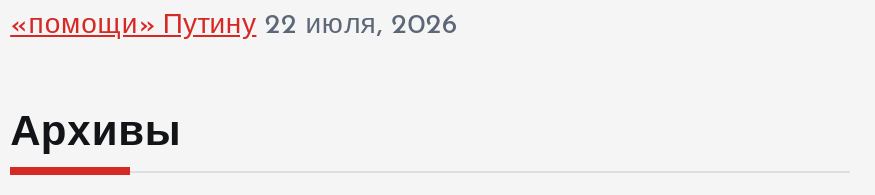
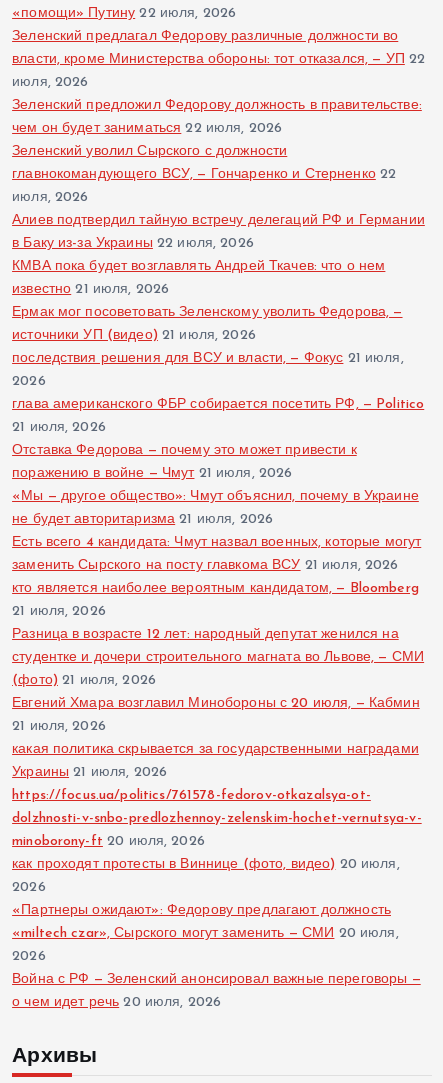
+ Зеленский предлагал Федорову различные должности во
+ власти, кроме Министерства обороны: тот отказался, — УП 22
+ июля, 2026
+ Зеленский предложил Федорову должность в правительстве:
+ чем он будет заниматься 22 июля, 2026
+ Зеленский уволил Сырского с должности
+ главнокомандующего ВСУ, — Гончаренко и Стерненко 22
+ июля, 2026
+ Алиев подтвердил тайную встречу делегаций РФ и Германии
+ в Баку из-за Украины 22 июля, 2026
+ КМВА пока будет возглавлять Андрей Ткачев: что о нем
+ известно 21 июля, 2026
+ Ермак мог посоветовать Зеленскому уволить Федорова, —
+ источники УП (видео) 21 июля, 2026
+ последствия решения для ВСУ и власти, — Фокус 21 июля,
+ 2026
+ глава американского ФБР собирается посетить РФ, — Politico
+ 21 июля, 2026
+ Отставка Федорова — почему это может привести к
+ поражению в войне — Чмут 21 июля, 2026
+ «Мы — другое общество»: Чмут объяснил, почему в Украине
+ не будет авторитаризма 21 июля, 2026
+ Есть всего 4 кандидата: Чмут назвал военных, которые могут
+ заменить Сырского на посту главкома ВСУ 21 июля, 2026
+ кто является наиболее вероятным кандидатом, — Bloomberg
+ 21 июля, 2026
+ Разница в возрасте 12 лет: народный депутат женился на
+ студентке и дочери строительного магната во Львове, — СМИ
+ (фото) 21 июля, 2026
+ Евгений Хмара возглавил Минобороны с 20 июля, — Кабмин
+ 21 июля, 2026
+ какая политика скрывается за государственными наградами
+ Украины 21 июля, 2026
+ https://focus.ua/politics/761578-fedorov-otkazalsya-ot-
+ dolzhnosti-v-snbo-predlozhennoy-zelenskim-hochet-vernutsya-v-
+ minoborony-ft 20 июля, 2026
+ как проходят протесты в Виннице (фото, видео) 20 июля,
+ 2026
+ «Партнеры ожидают»: Федорову предлагают должность
+ «miltech czar», Сырского могут заменить — СМИ 20 июля,
+ 2026
+ Война с РФ — Зеленский анонсировал важные переговоры —
+ о чем идет речь 20 июля, 2026
